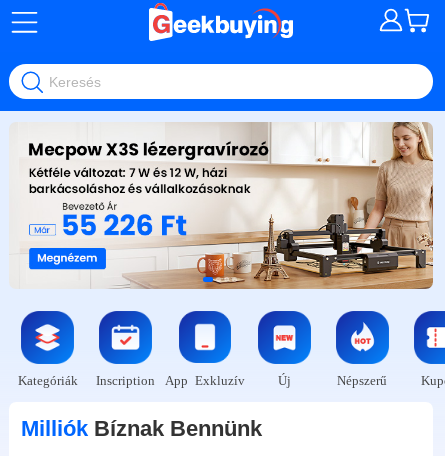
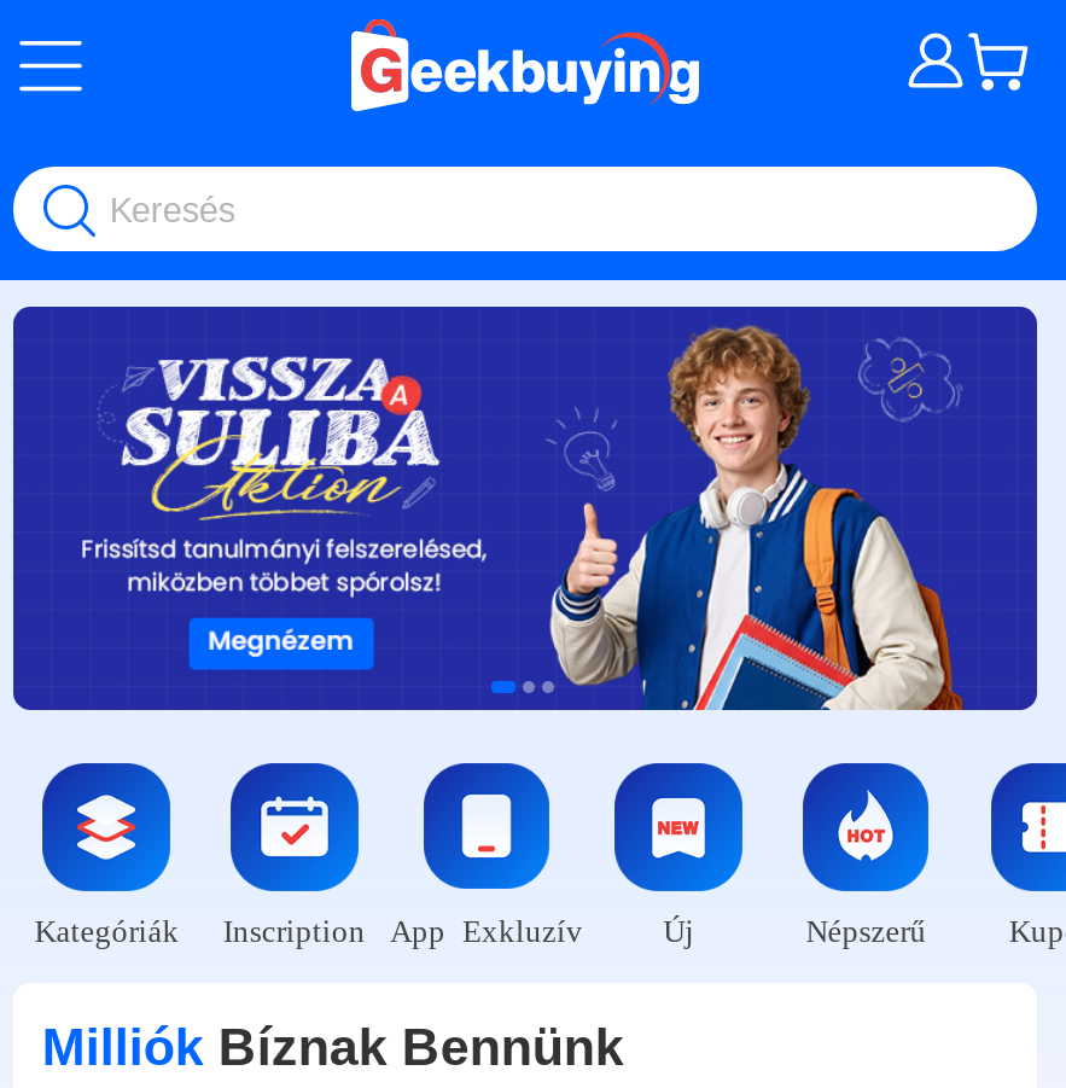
- [image]
+ [image]
